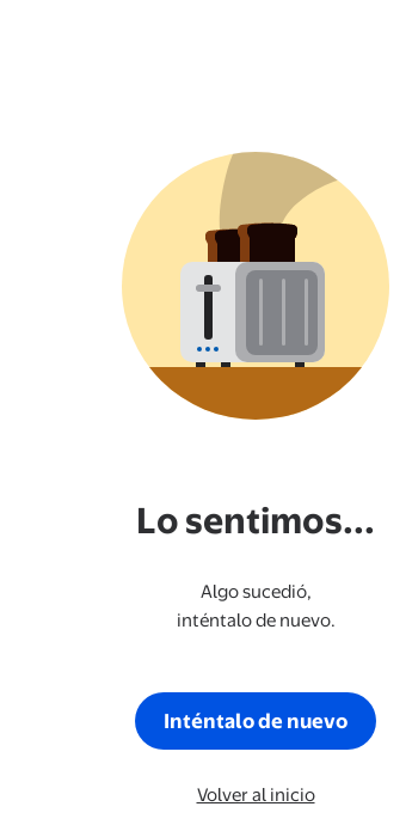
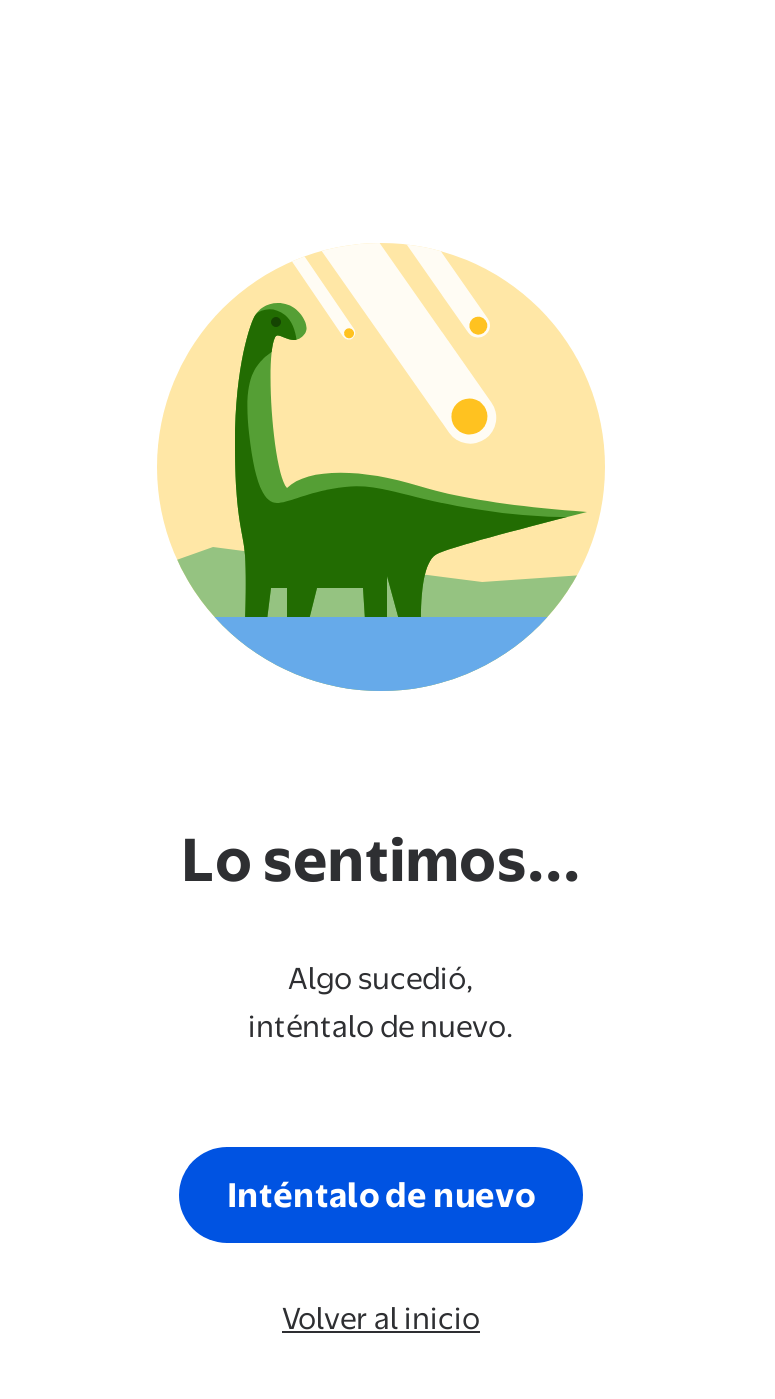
- [image]
+ [image]
